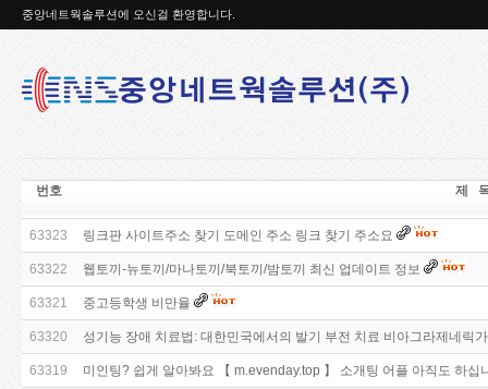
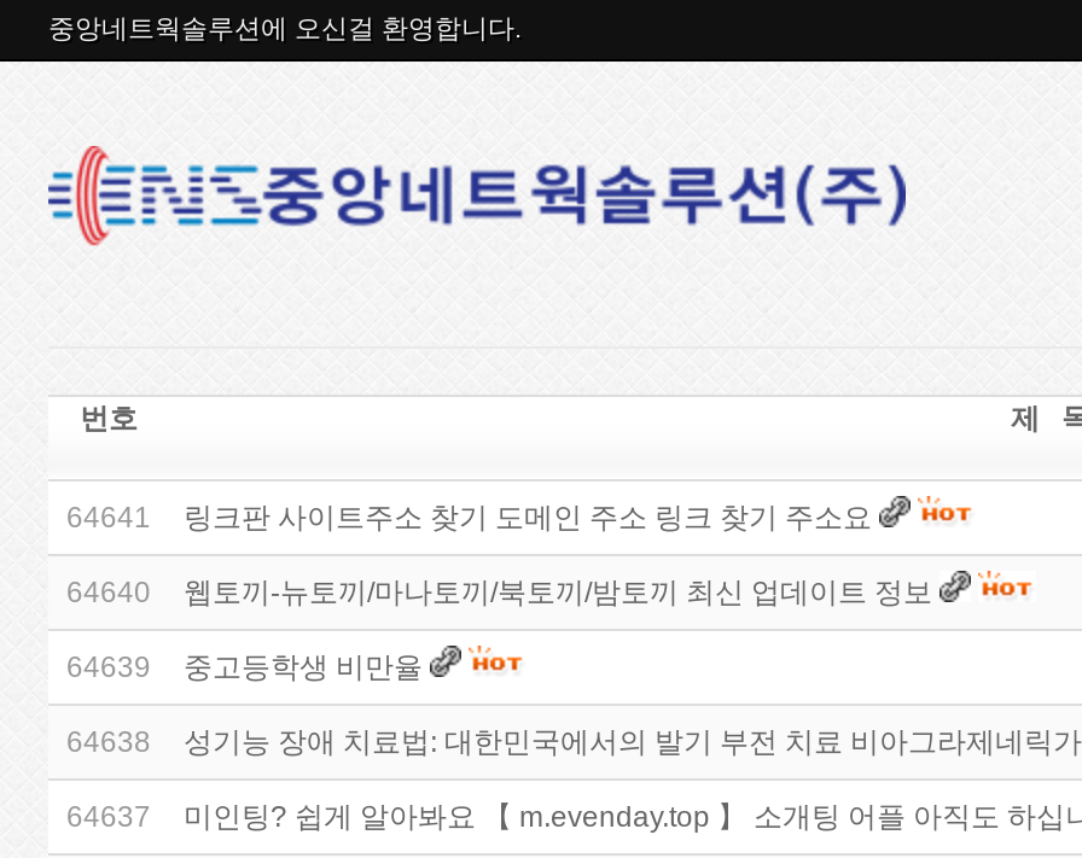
- 63323 링크판 사이트주소 찾기 도메인 주소 링크 찾기 주소요
+ 64641 링크판 사이트주소 찾기 도메인 주소 링크 찾기 주소요

- 63322 웹토끼-뉴토끼/마나토끼/북토끼/밤토끼 최신 업데이트 정보
+ 64640 웹토끼-뉴토끼/마나토끼/북토끼/밤토끼 최신 업데이트 정보

- 63321 중고등학생 비만율
+ 64639 중고등학생 비만율

- 63320
+ 64638

- 63319
+ 64637
